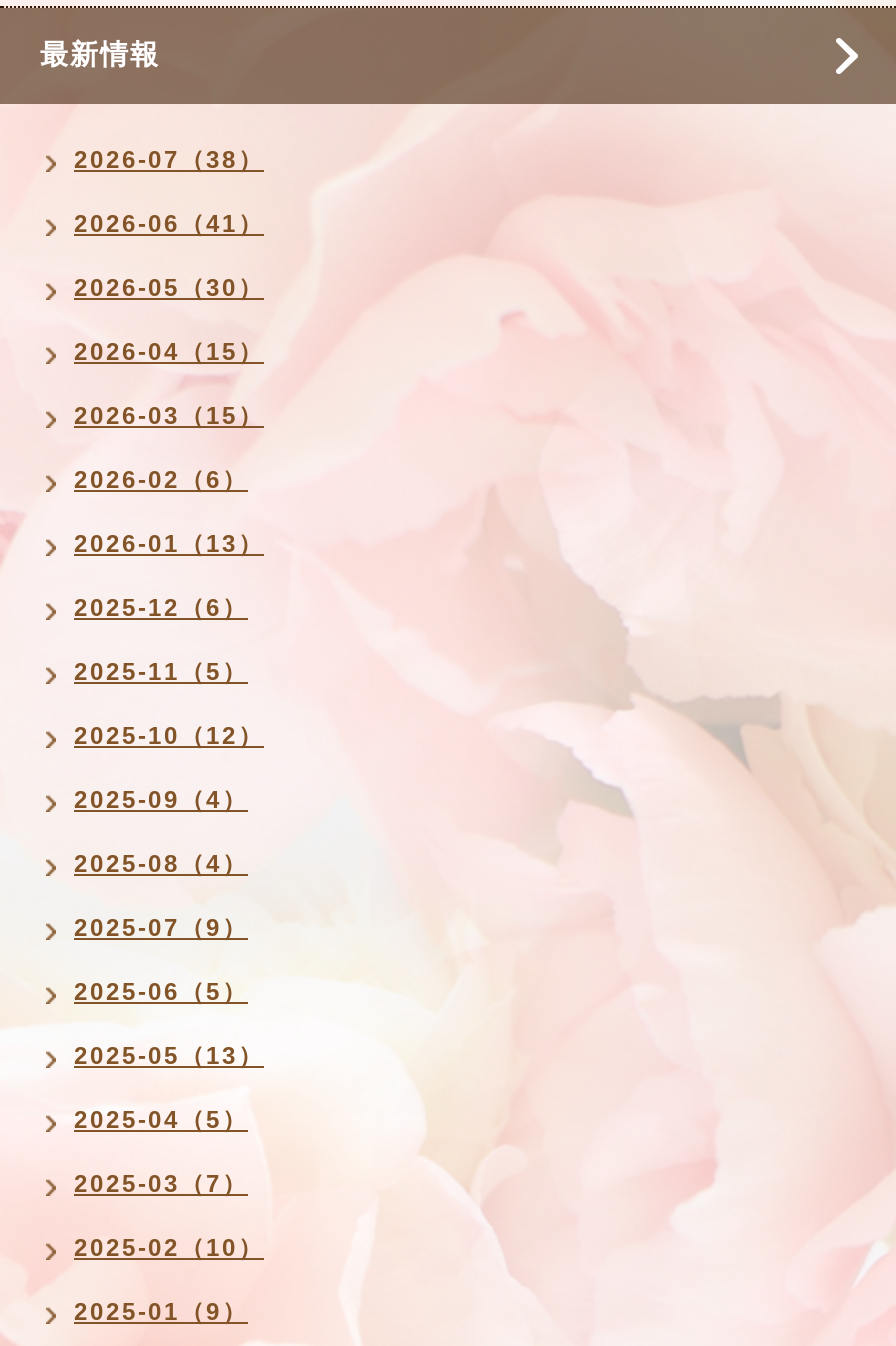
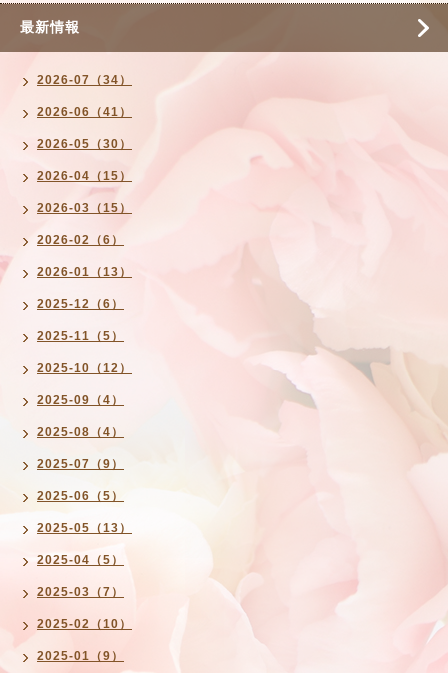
- 2026-07（38）
+ 2026-07（34）
